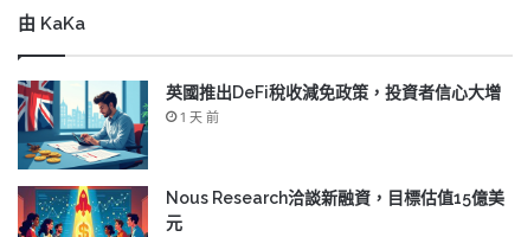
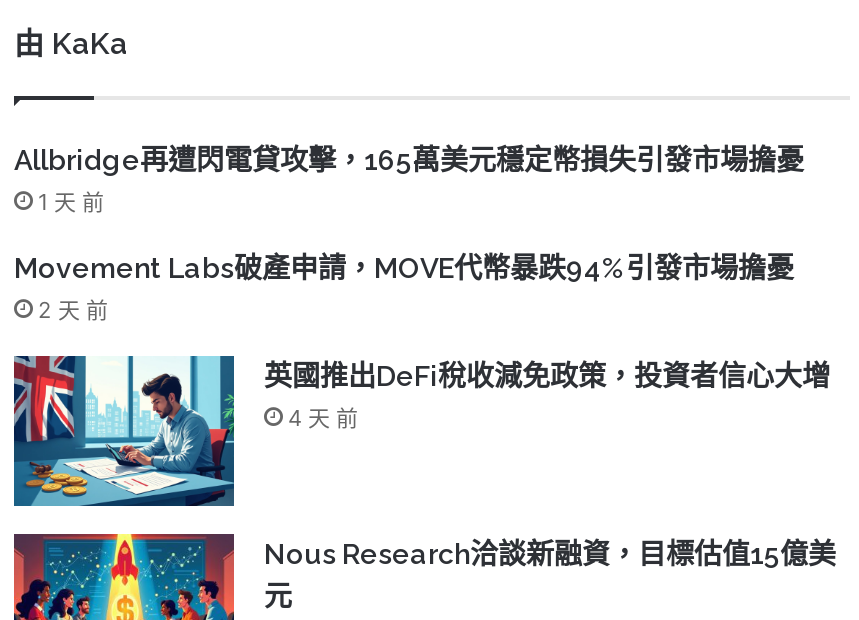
+ Allbridge再遭閃電貸攻擊，165萬美元穩定幣損失引發市場擔憂
+ 1 天 前
+ Movement Labs破產申請，MOVE代幣暴跌94%引發市場擔憂
+ 2 天 前

- 1 天 前
+ 4 天 前
